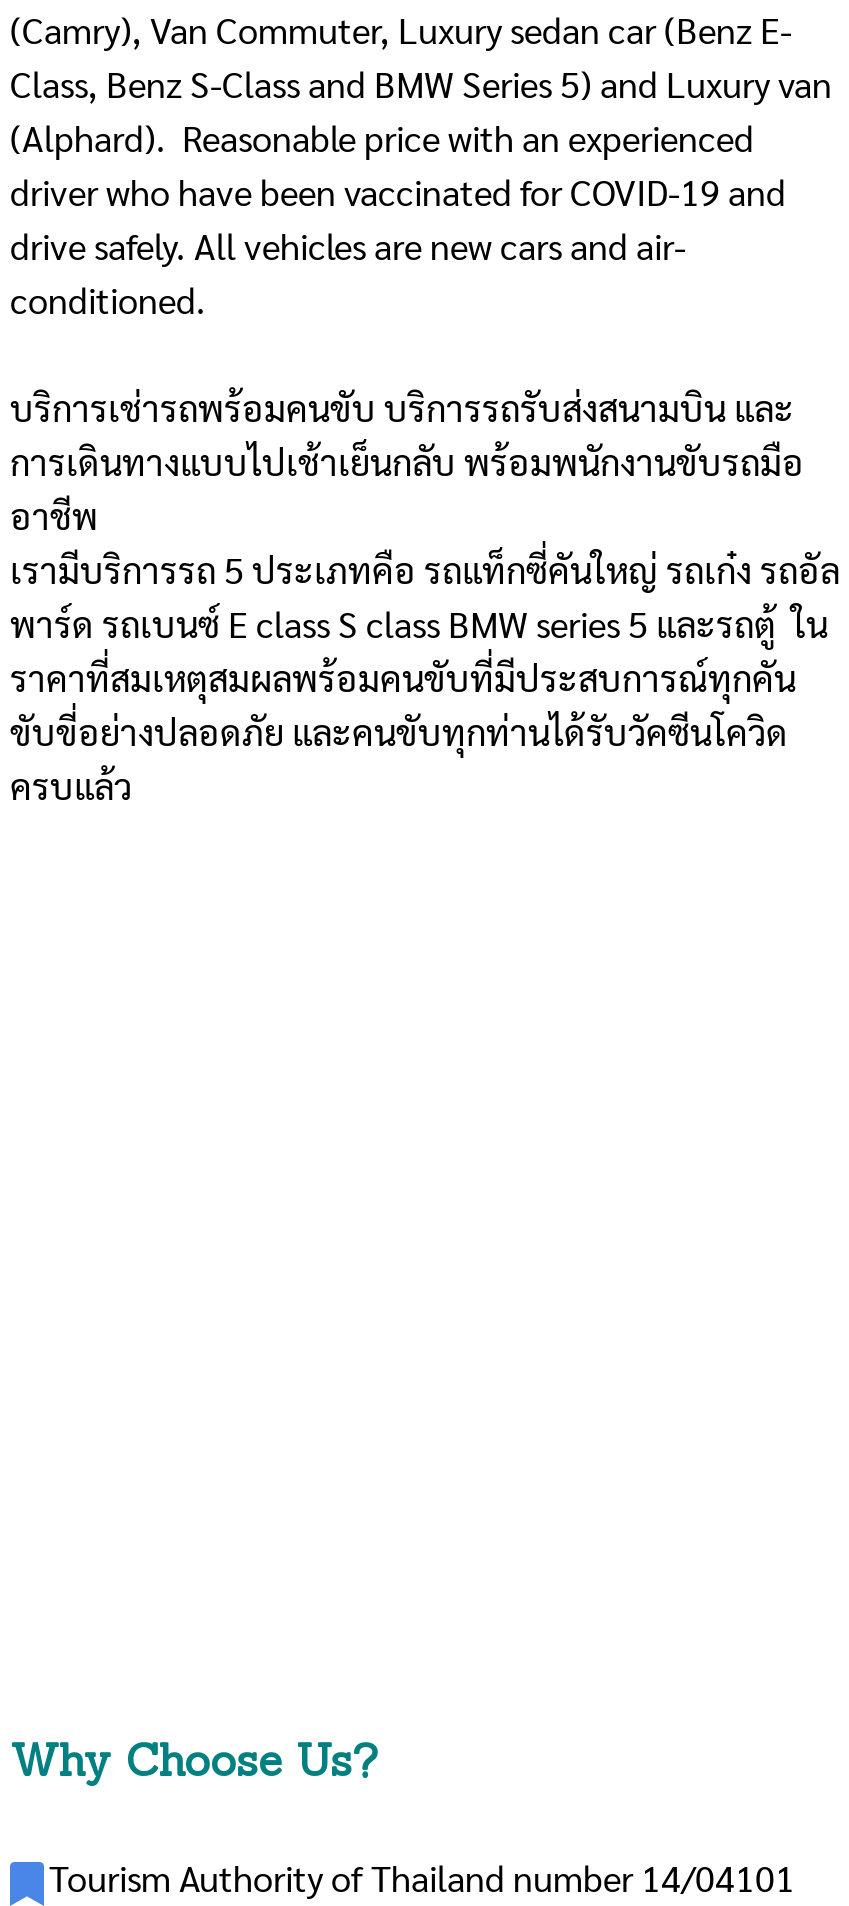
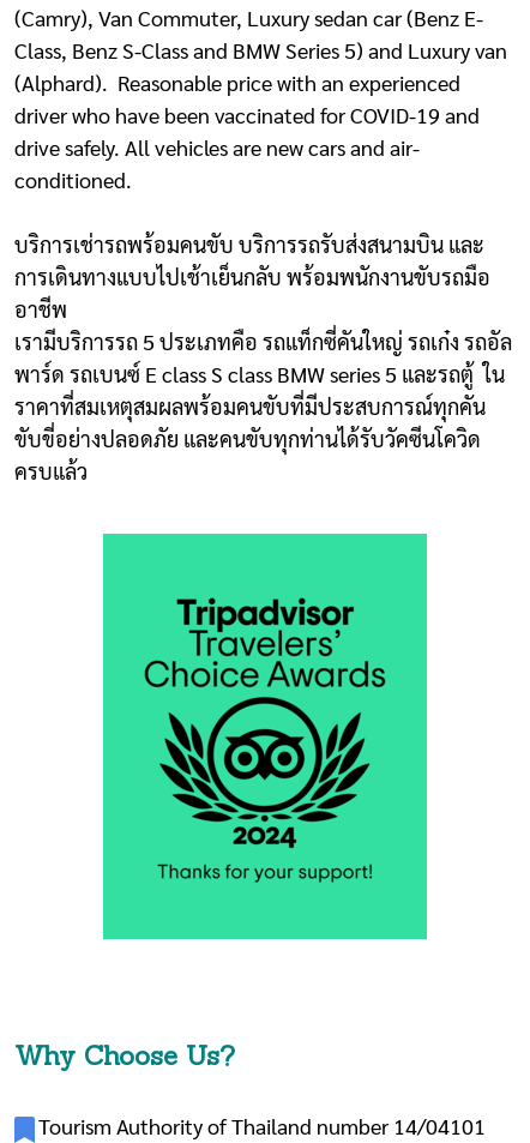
+ [image]
